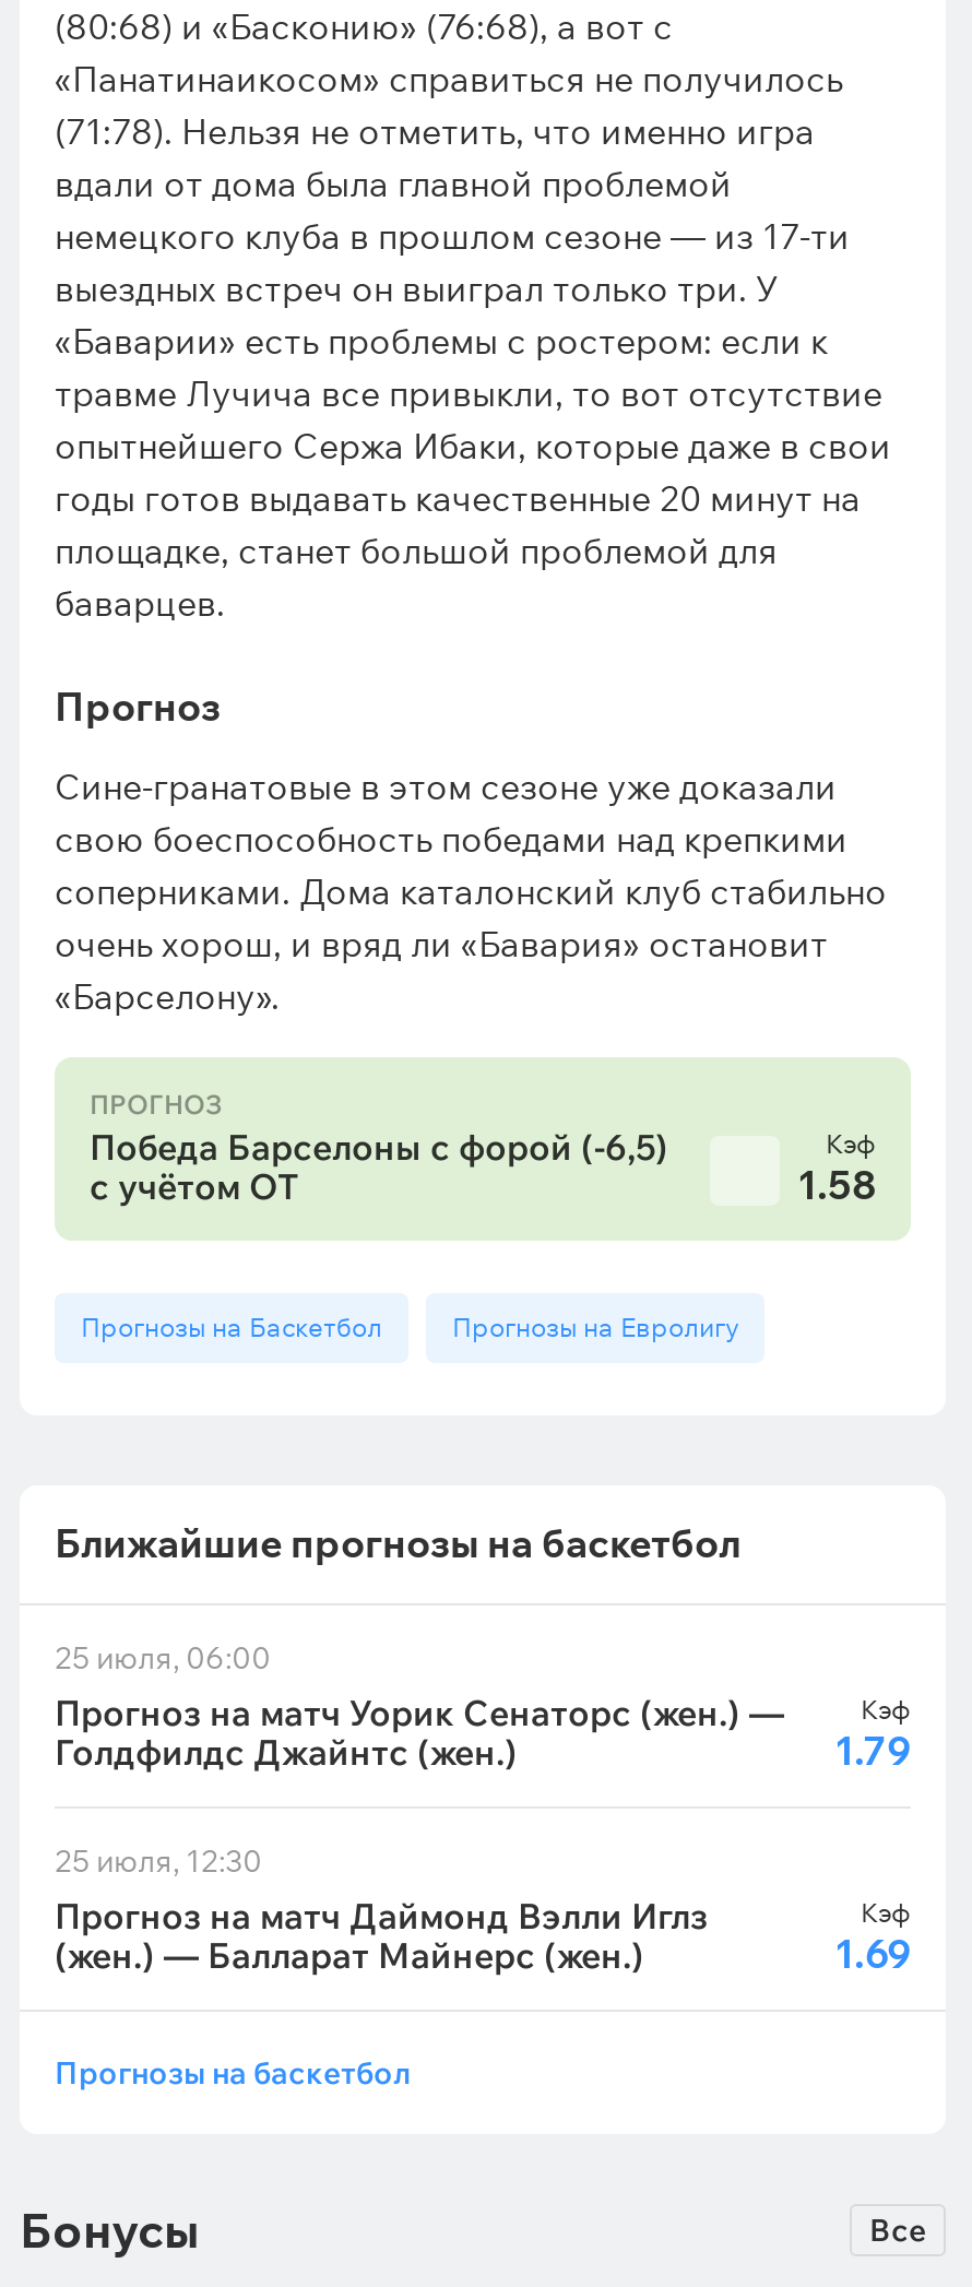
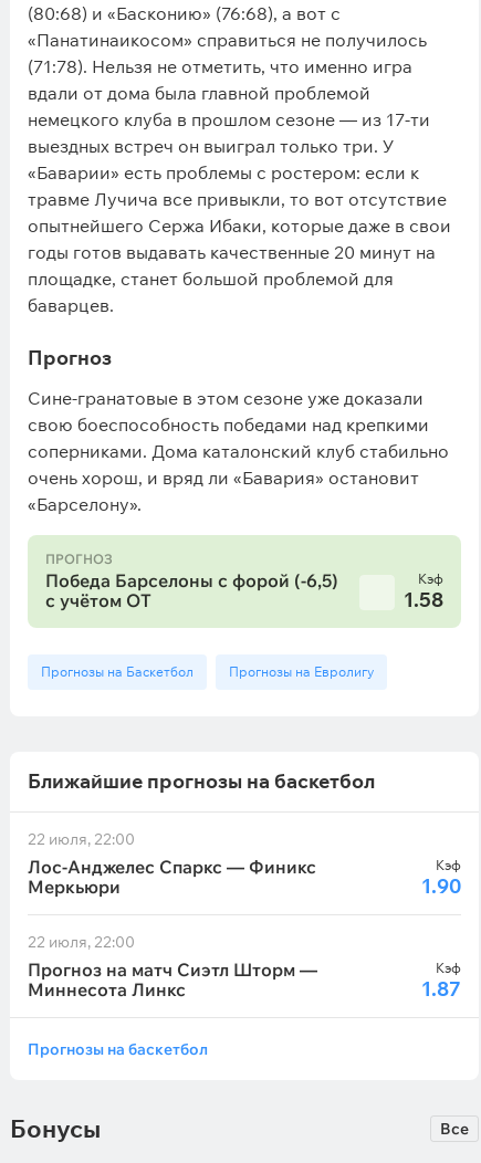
- 25 июля, 06:00
- Прогноз на матч Уорик Сенаторс (жен.) —
- Голдфилдс Джайнтс (жен.)
+ 22 июля, 22:00
+ Лос-Анджелес Спаркс — Финикс
+ Меркьюри

- 1.79
+ 1.90

- 25 июля, 12:30
- Прогноз на матч Даймонд Вэлли Иглз
- (жен.) — Балларат Майнерс (жен.)
+ 22 июля, 22:00
+ Прогноз на матч Сиэтл Шторм —
+ Миннесота Линкс

- 1.69
+ 1.87
